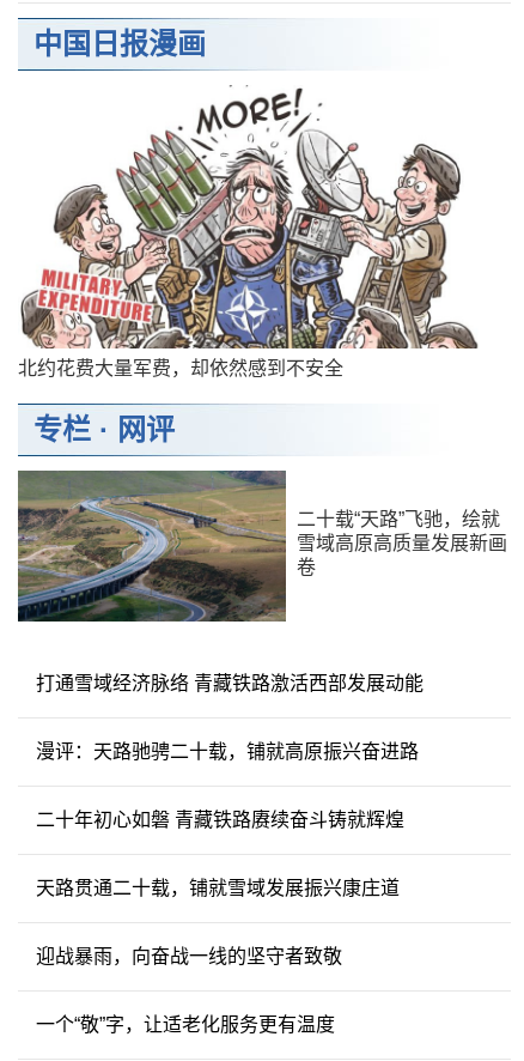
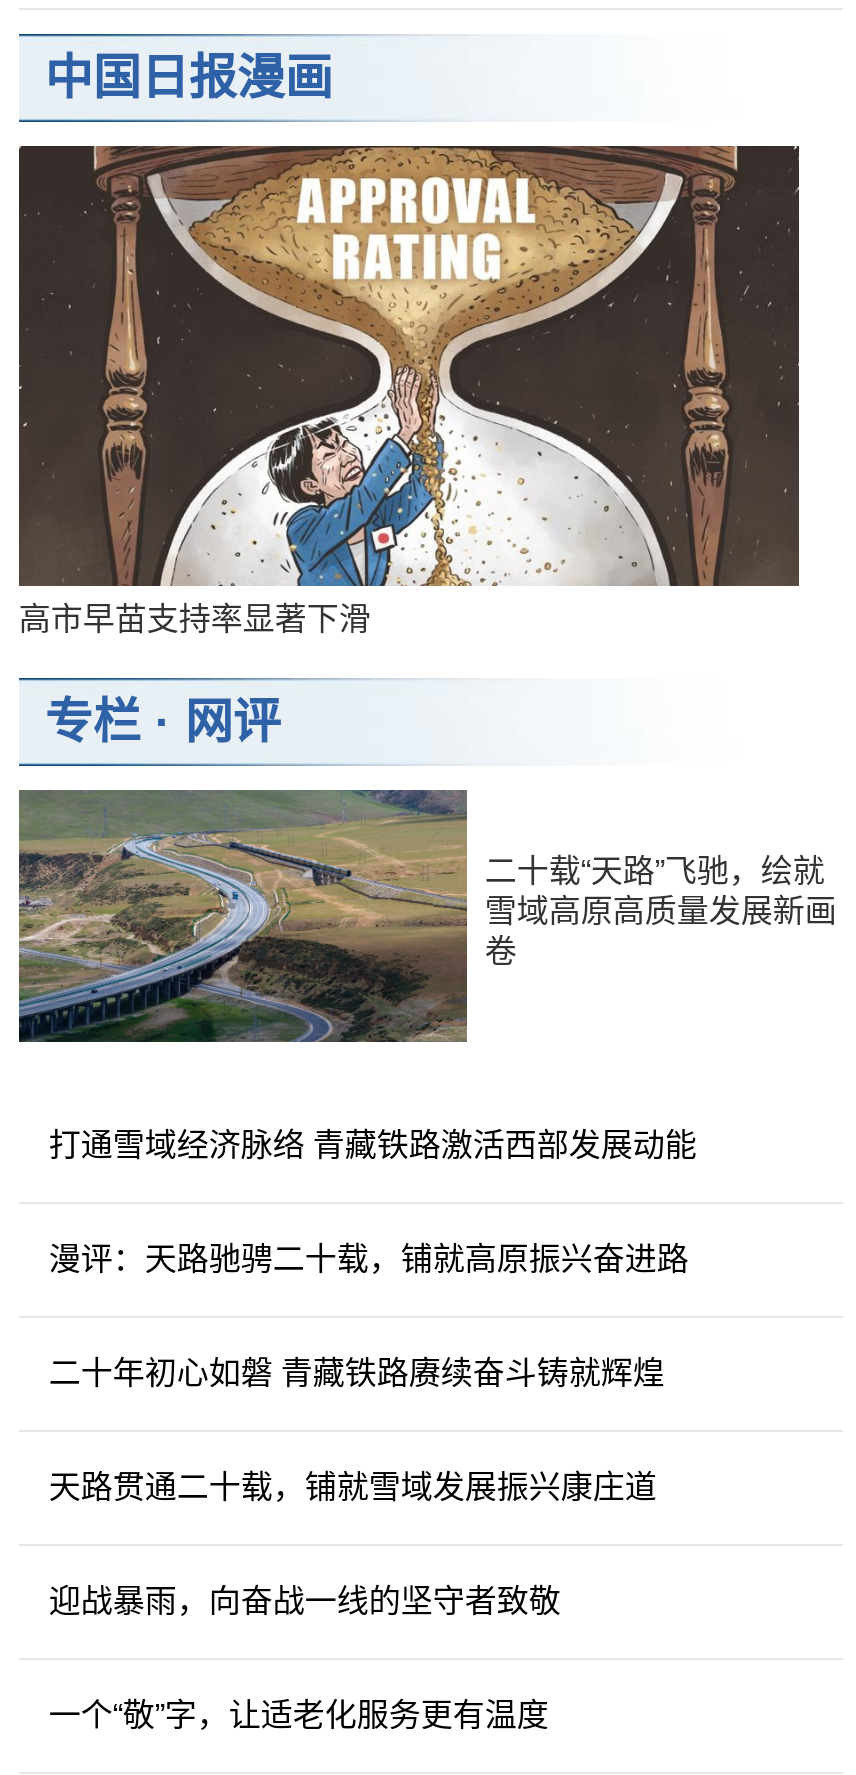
- [image]
- 北约花费大量军费，却依然感到不安全
+ [image]
+ 高市早苗支持率显著下滑
